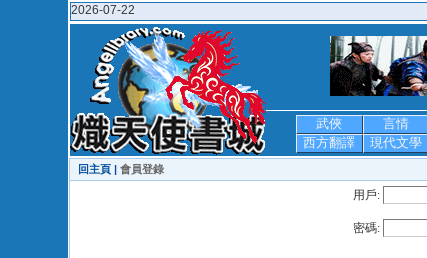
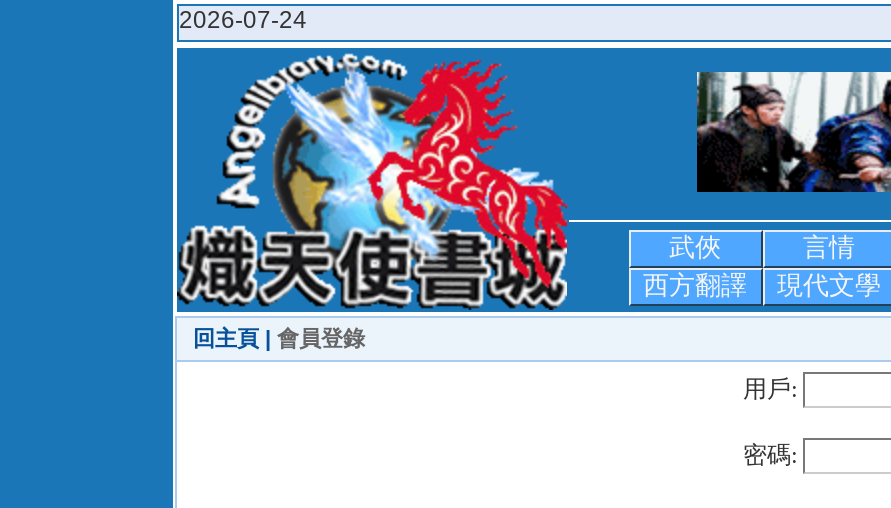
- 2026-07-22
+ 2026-07-24
